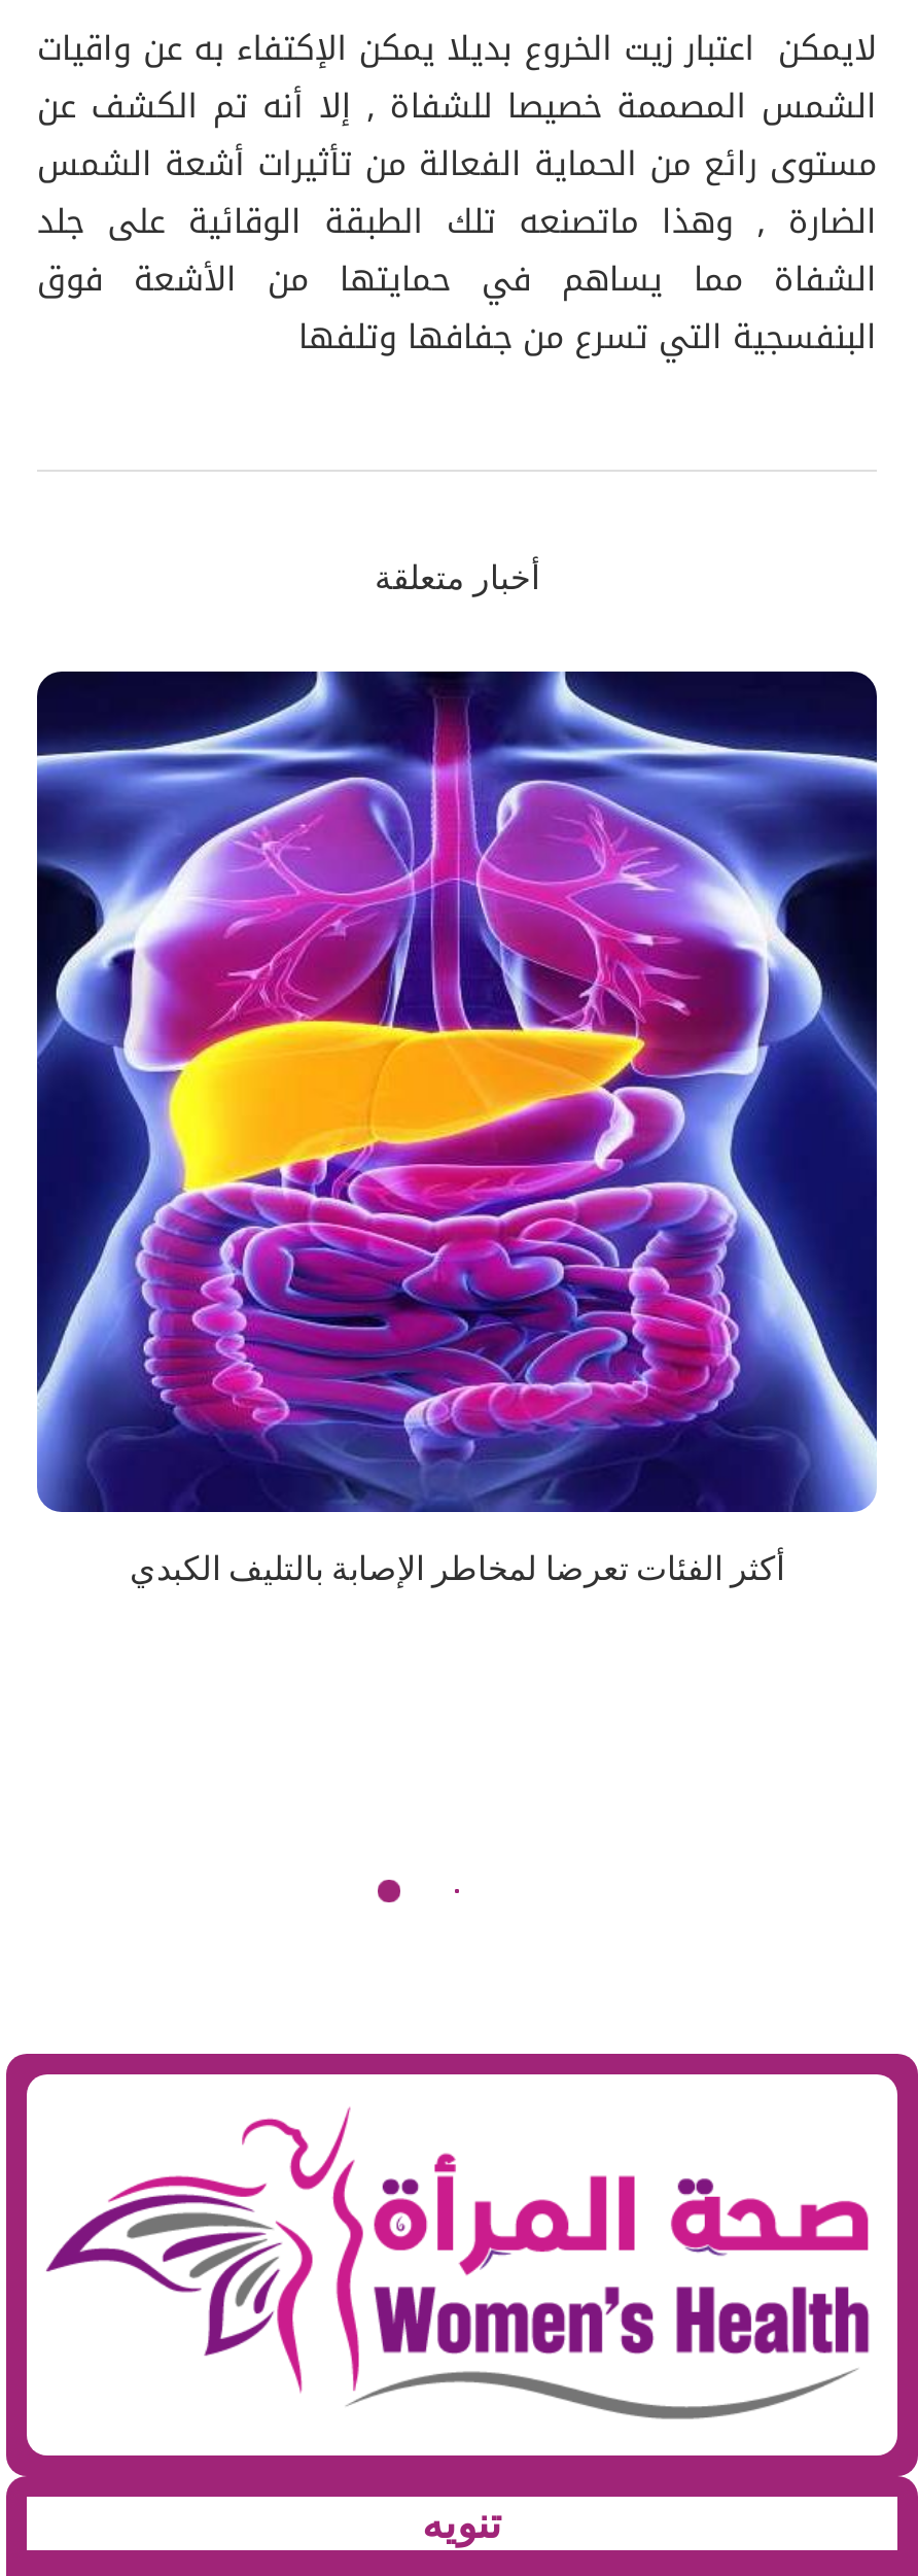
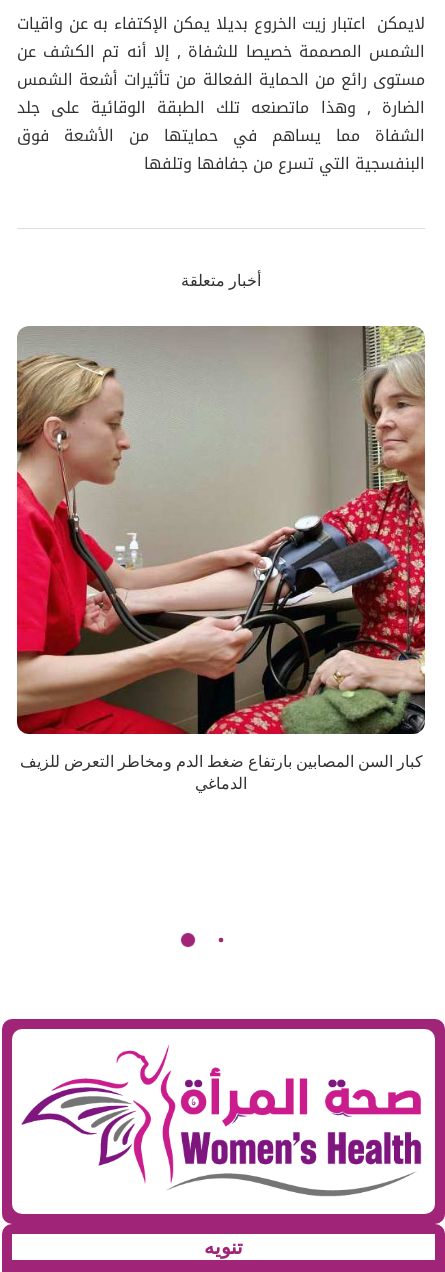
- [image]
- أكثر الفئات تعرضا لمخاطر الإصابة بالتليف الكبدي
+ [image]
+ كبار السن المصابين بارتفاع ضغط الدم ومخاطر التعرض للزيف
+ الدماغي
